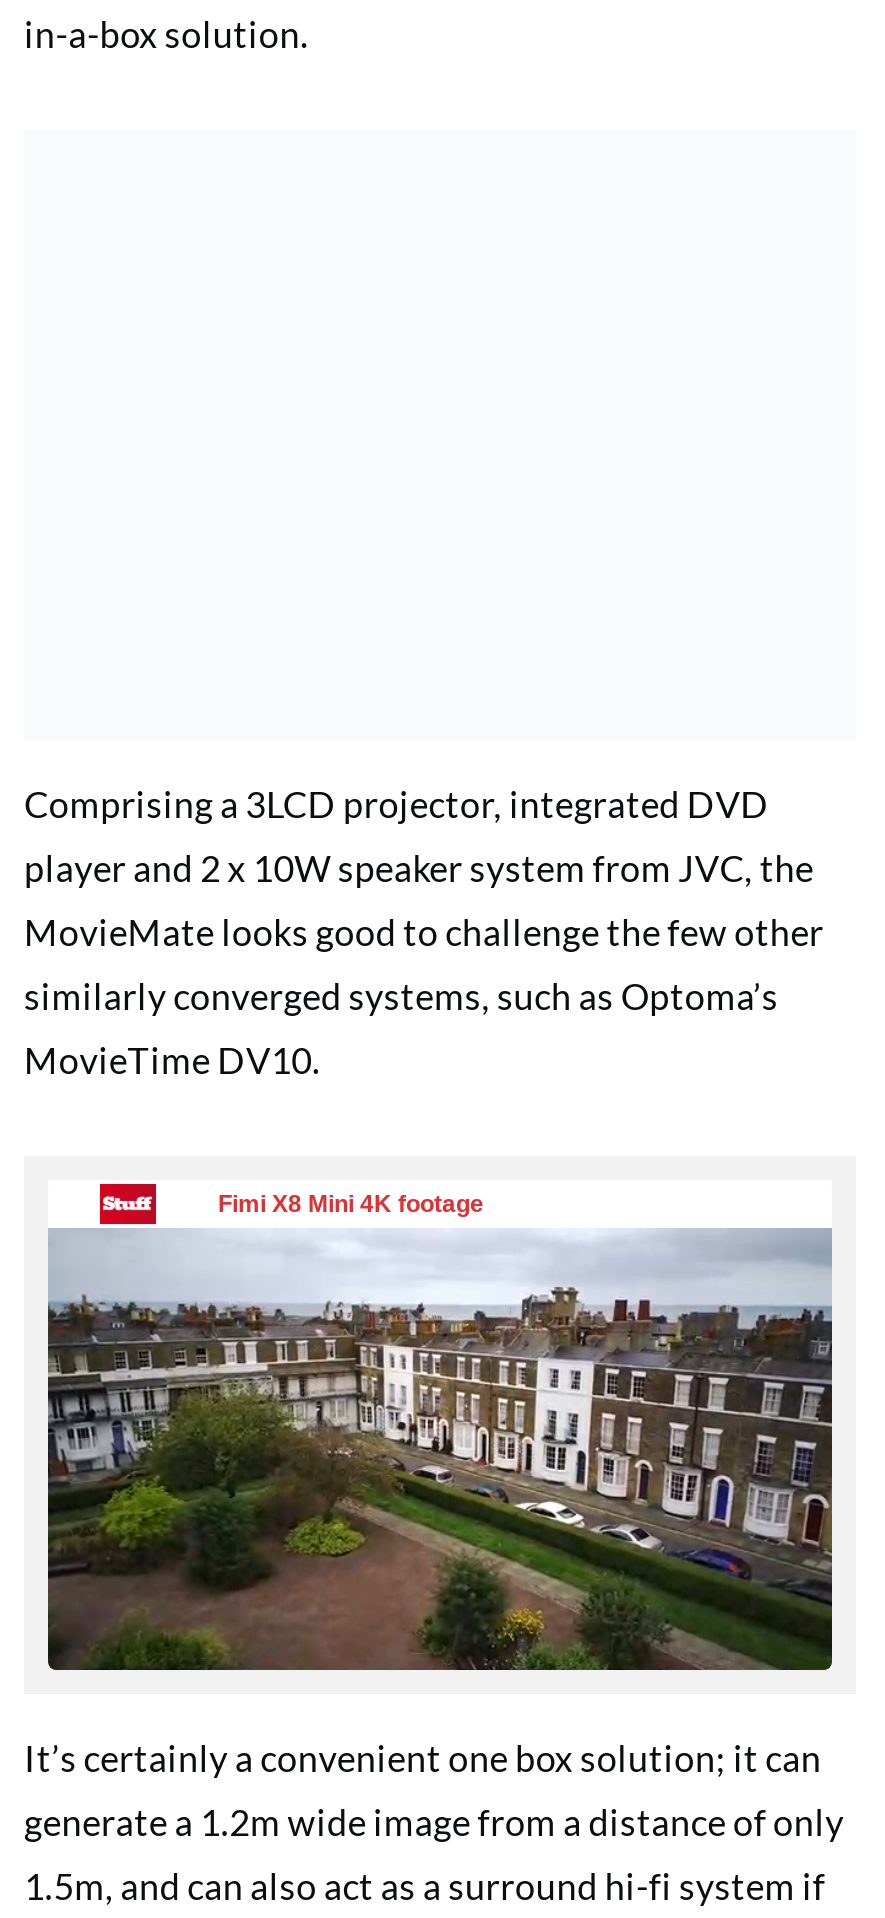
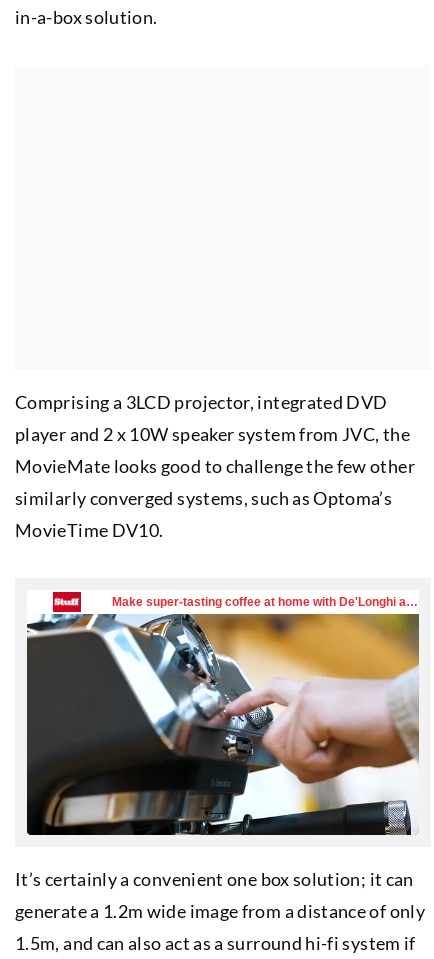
- [image]
+ [image]
